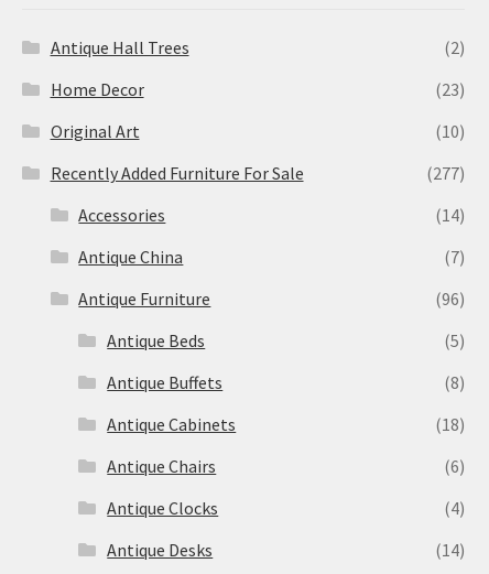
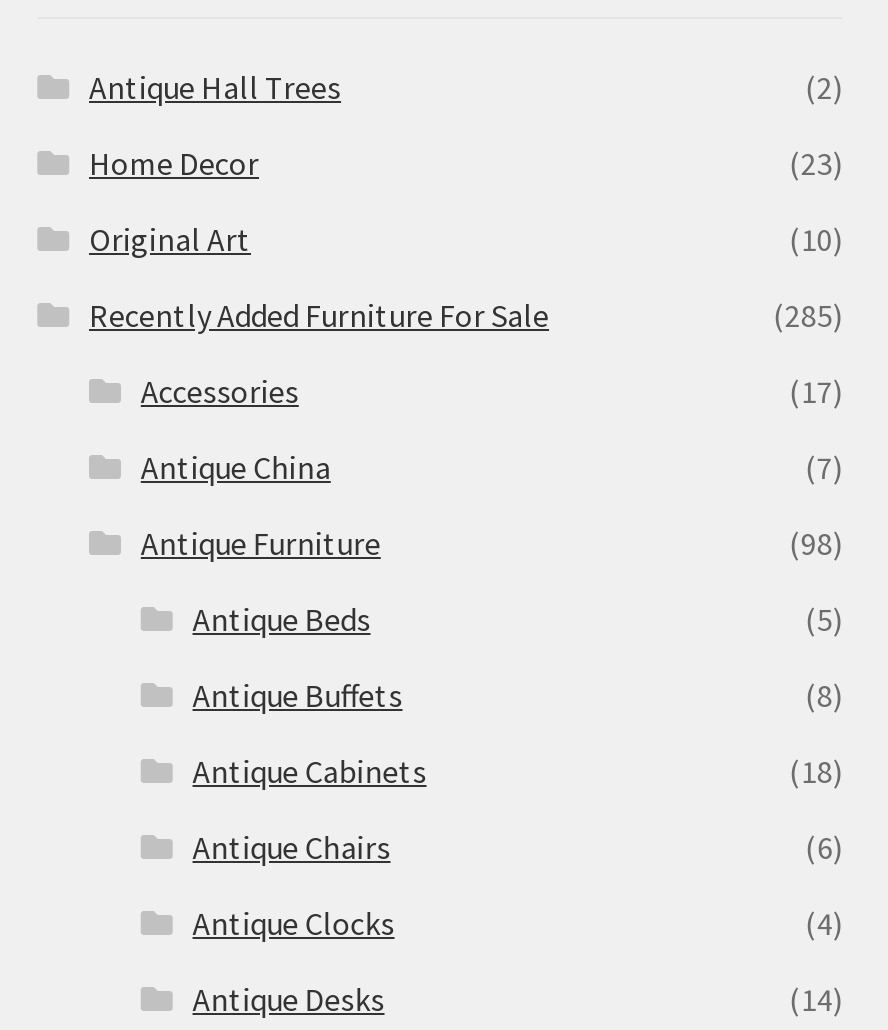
- (277)
+ (285)

- (14)
+ (17)

- (96)
+ (98)
